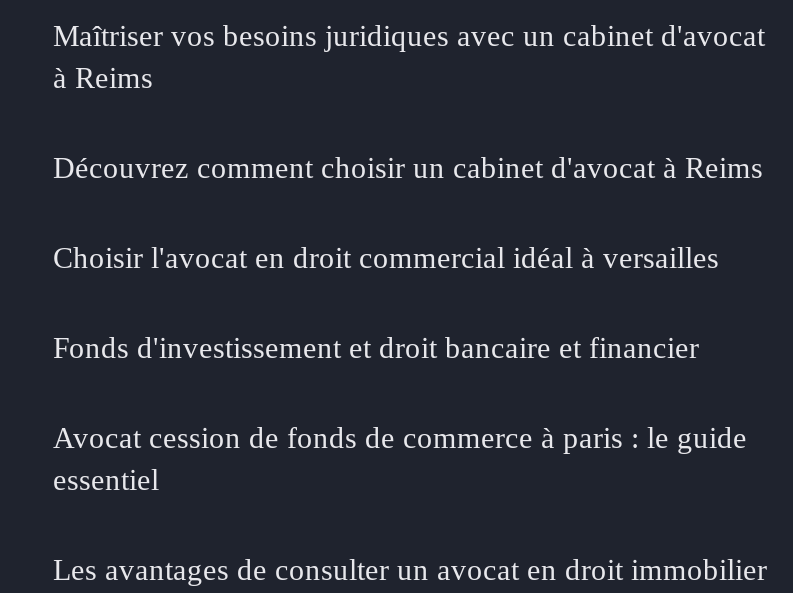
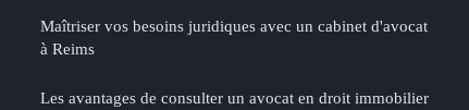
- Découvrez comment choisir un cabinet d'avocat à Reims
- Choisir l'avocat en droit commercial idéal à versailles
- Fonds d'investissement et droit bancaire et financier
- Avocat cession de fonds de commerce à paris : le guide
- essentiel
